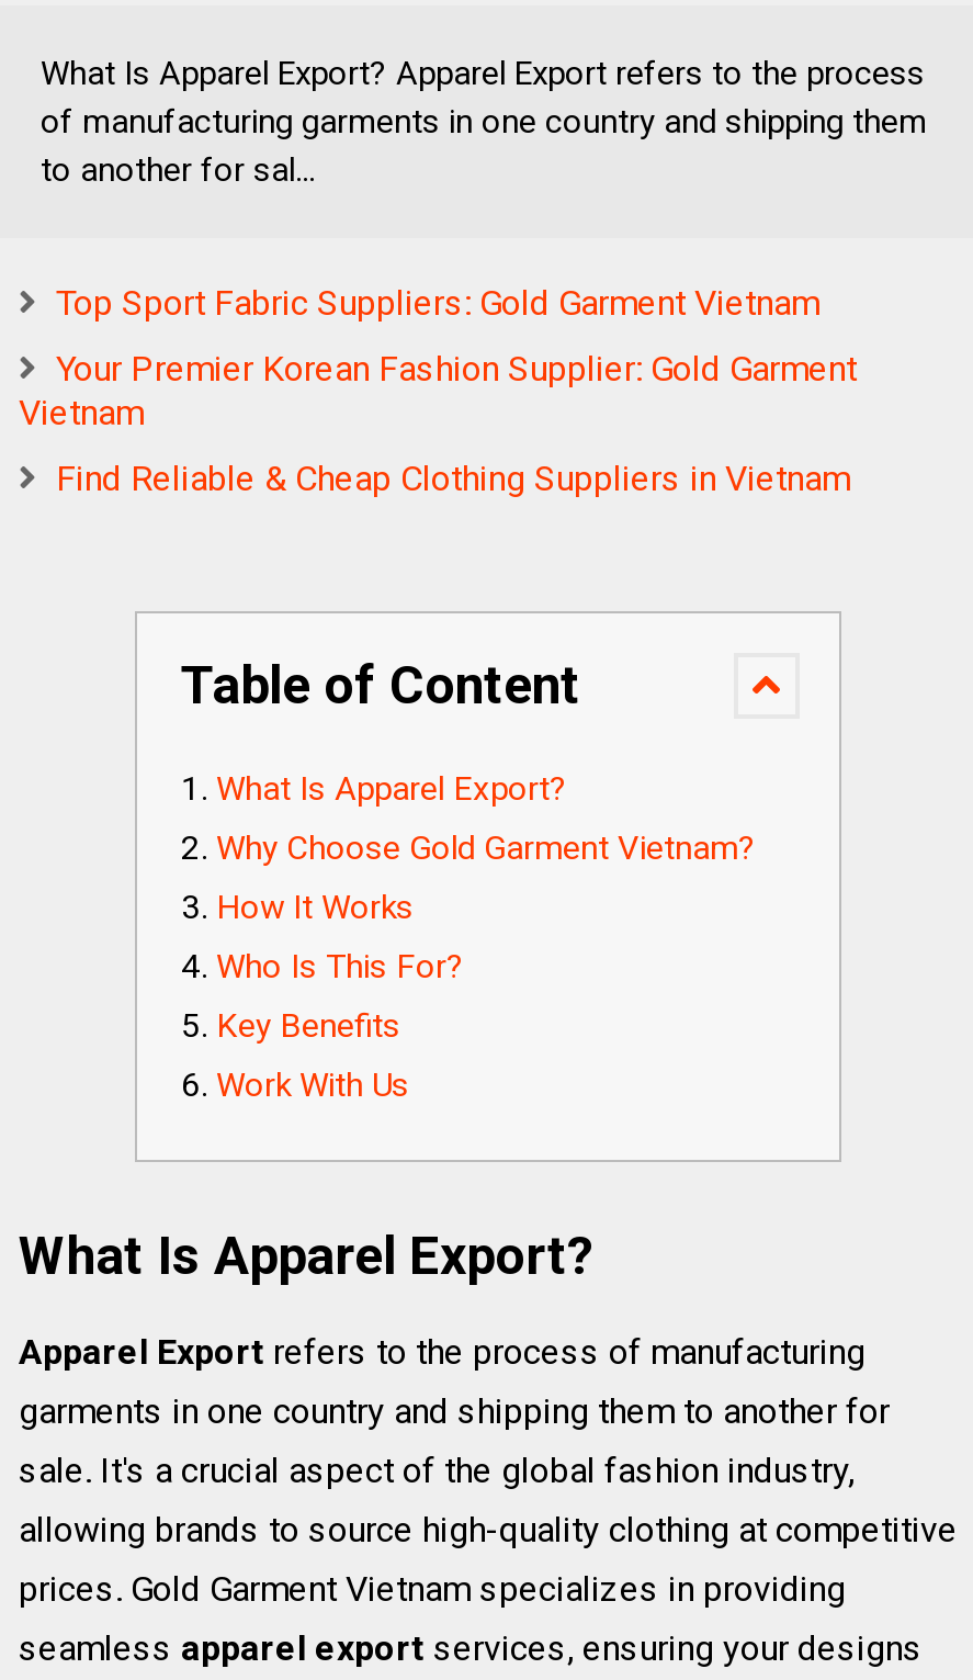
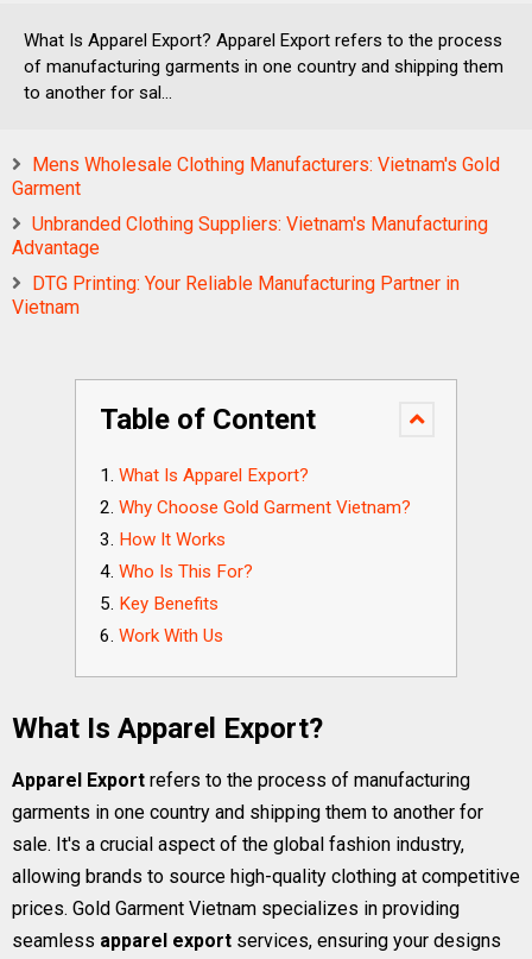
- Top Sport Fabric Suppliers: Gold Garment Vietnam
- Your Premier Korean Fashion Supplier: Gold Garment
+ Mens Wholesale Clothing Manufacturers: Vietnam's Gold
+ Garment
+ Unbranded Clothing Suppliers: Vietnam's Manufacturing
+ Advantage
+ DTG Printing: Your Reliable Manufacturing Partner in

moved down: Vietnam

- Find Reliable & Cheap Clothing Suppliers in Vietnam
